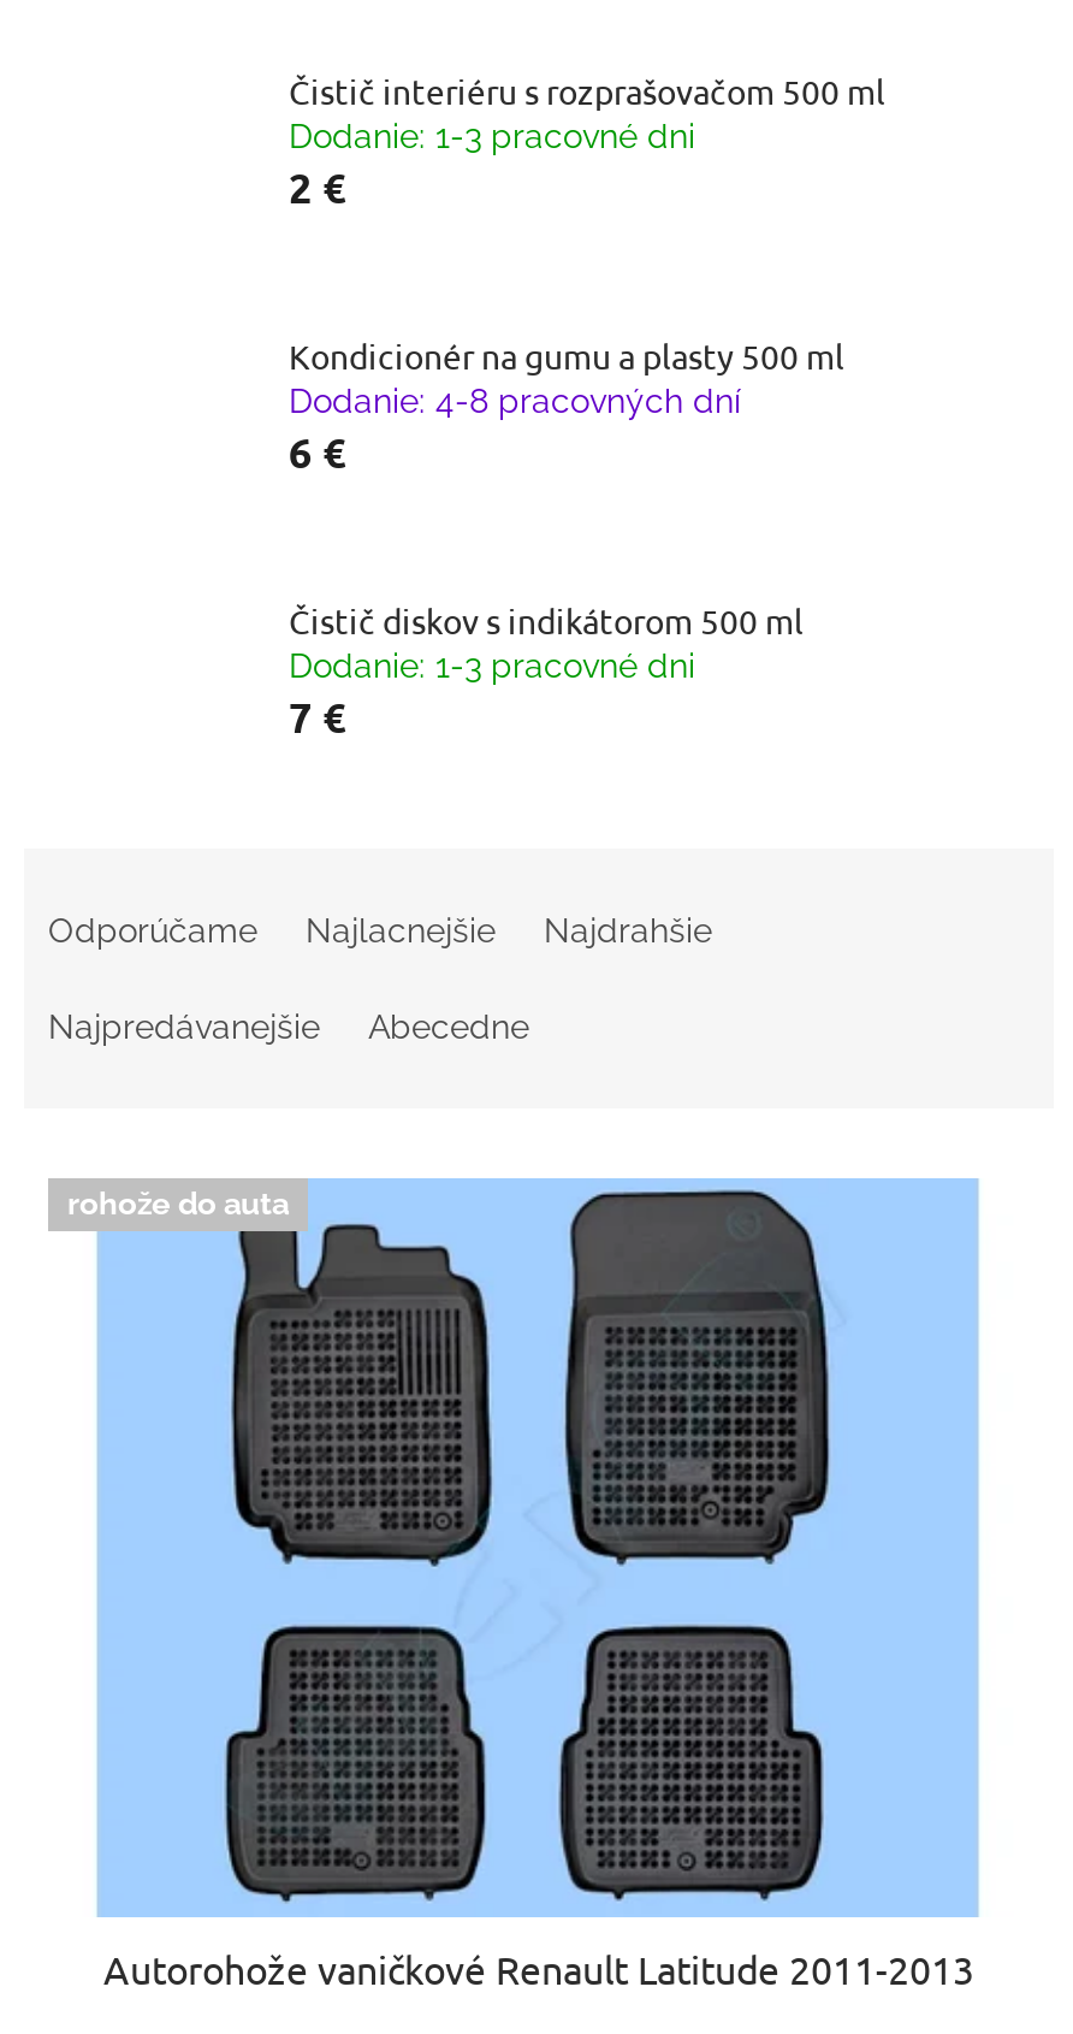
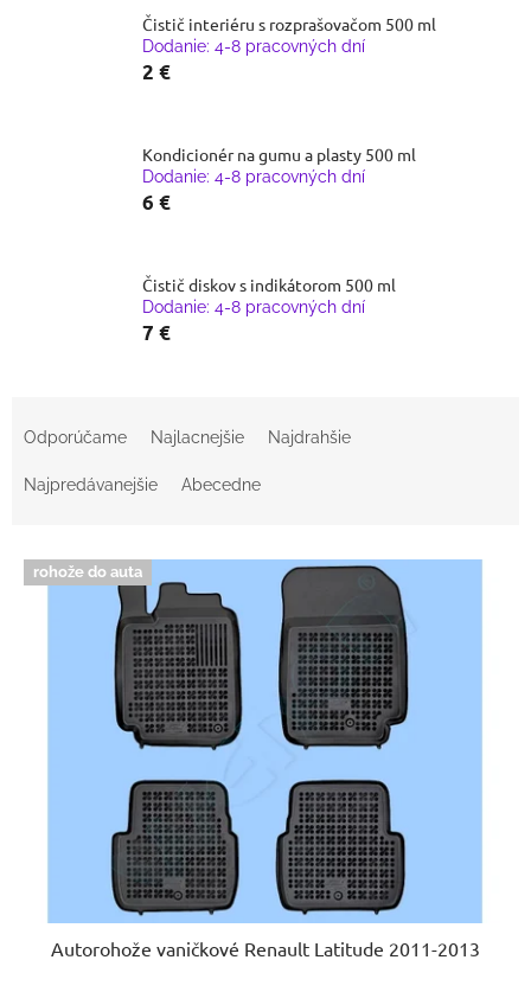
- Dodanie: 1-3 pracovné dni
+ Dodanie: 4-8 pracovných dní

- Dodanie: 1-3 pracovné dni
+ Dodanie: 4-8 pracovných dní
